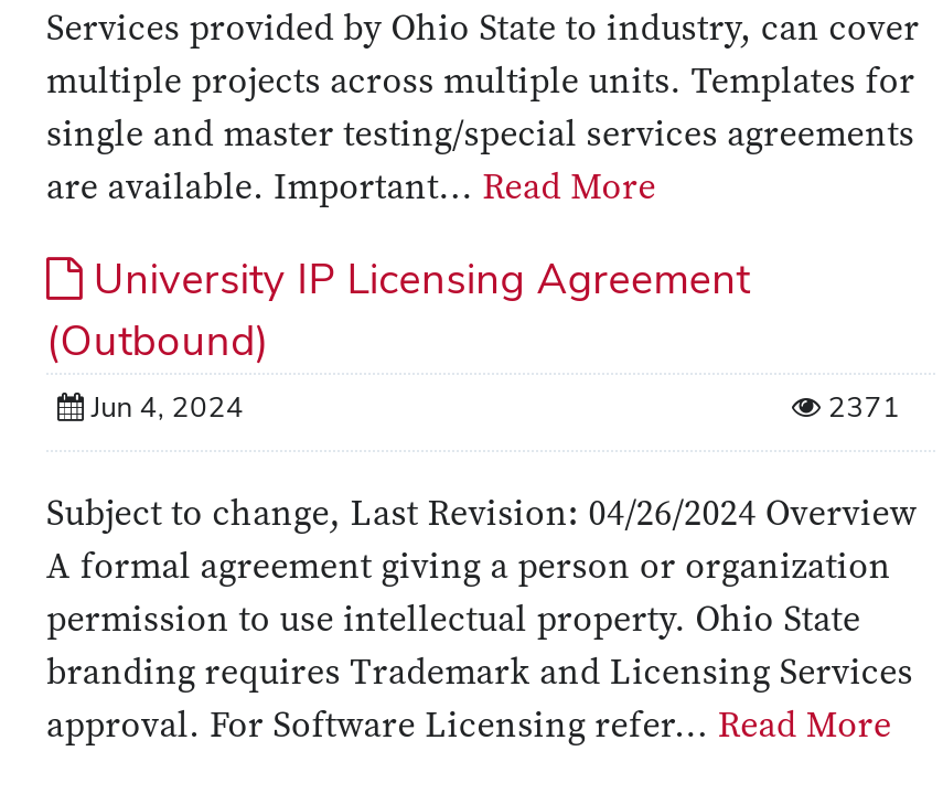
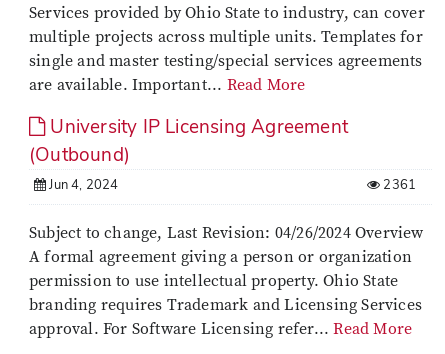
- 2371
+ 2361
